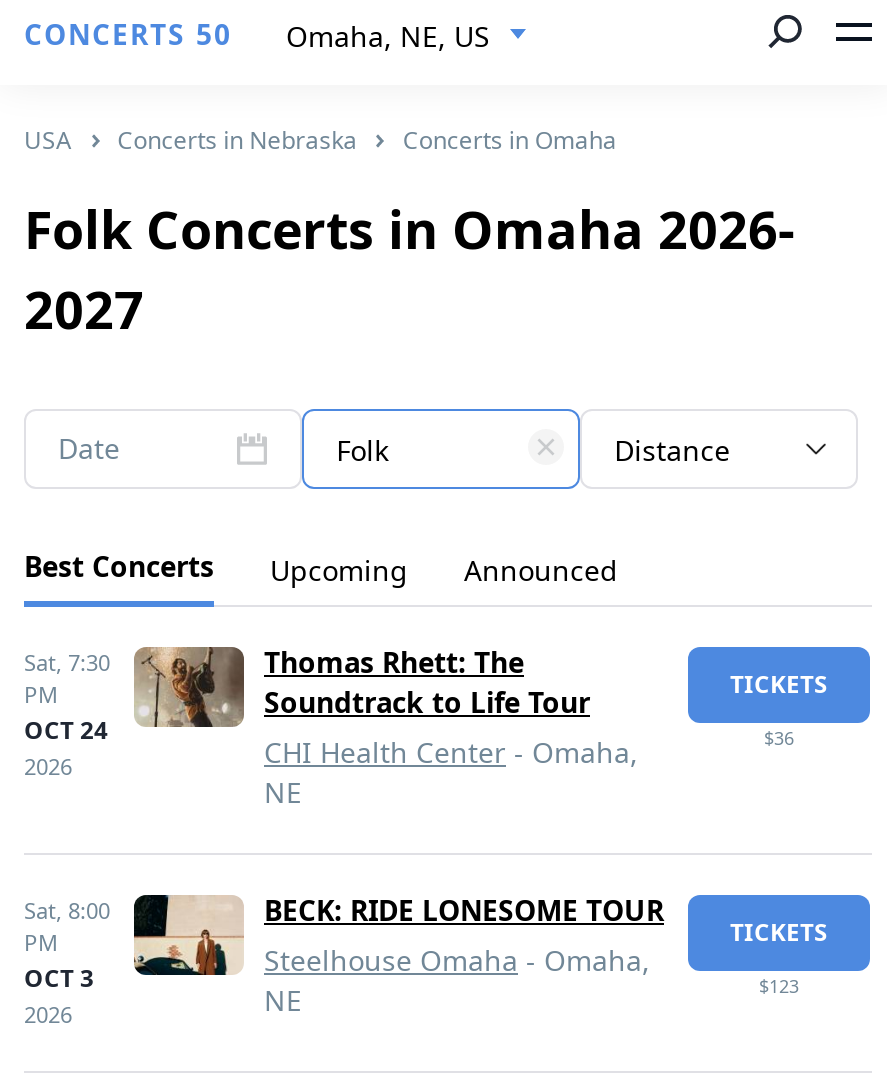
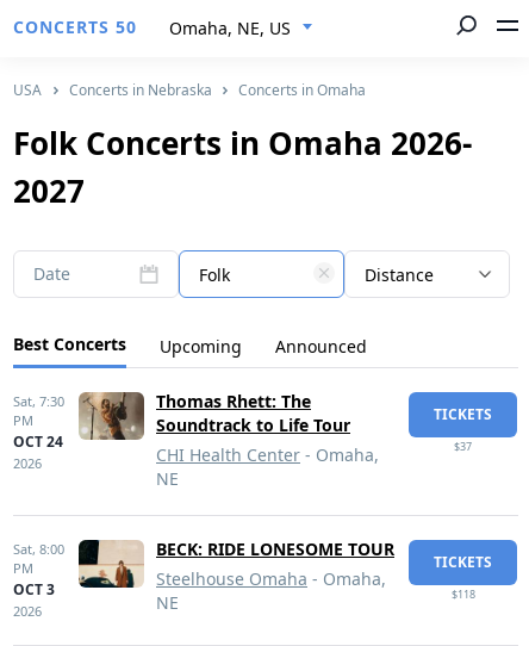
- $36
+ $37

- $123
+ $118
